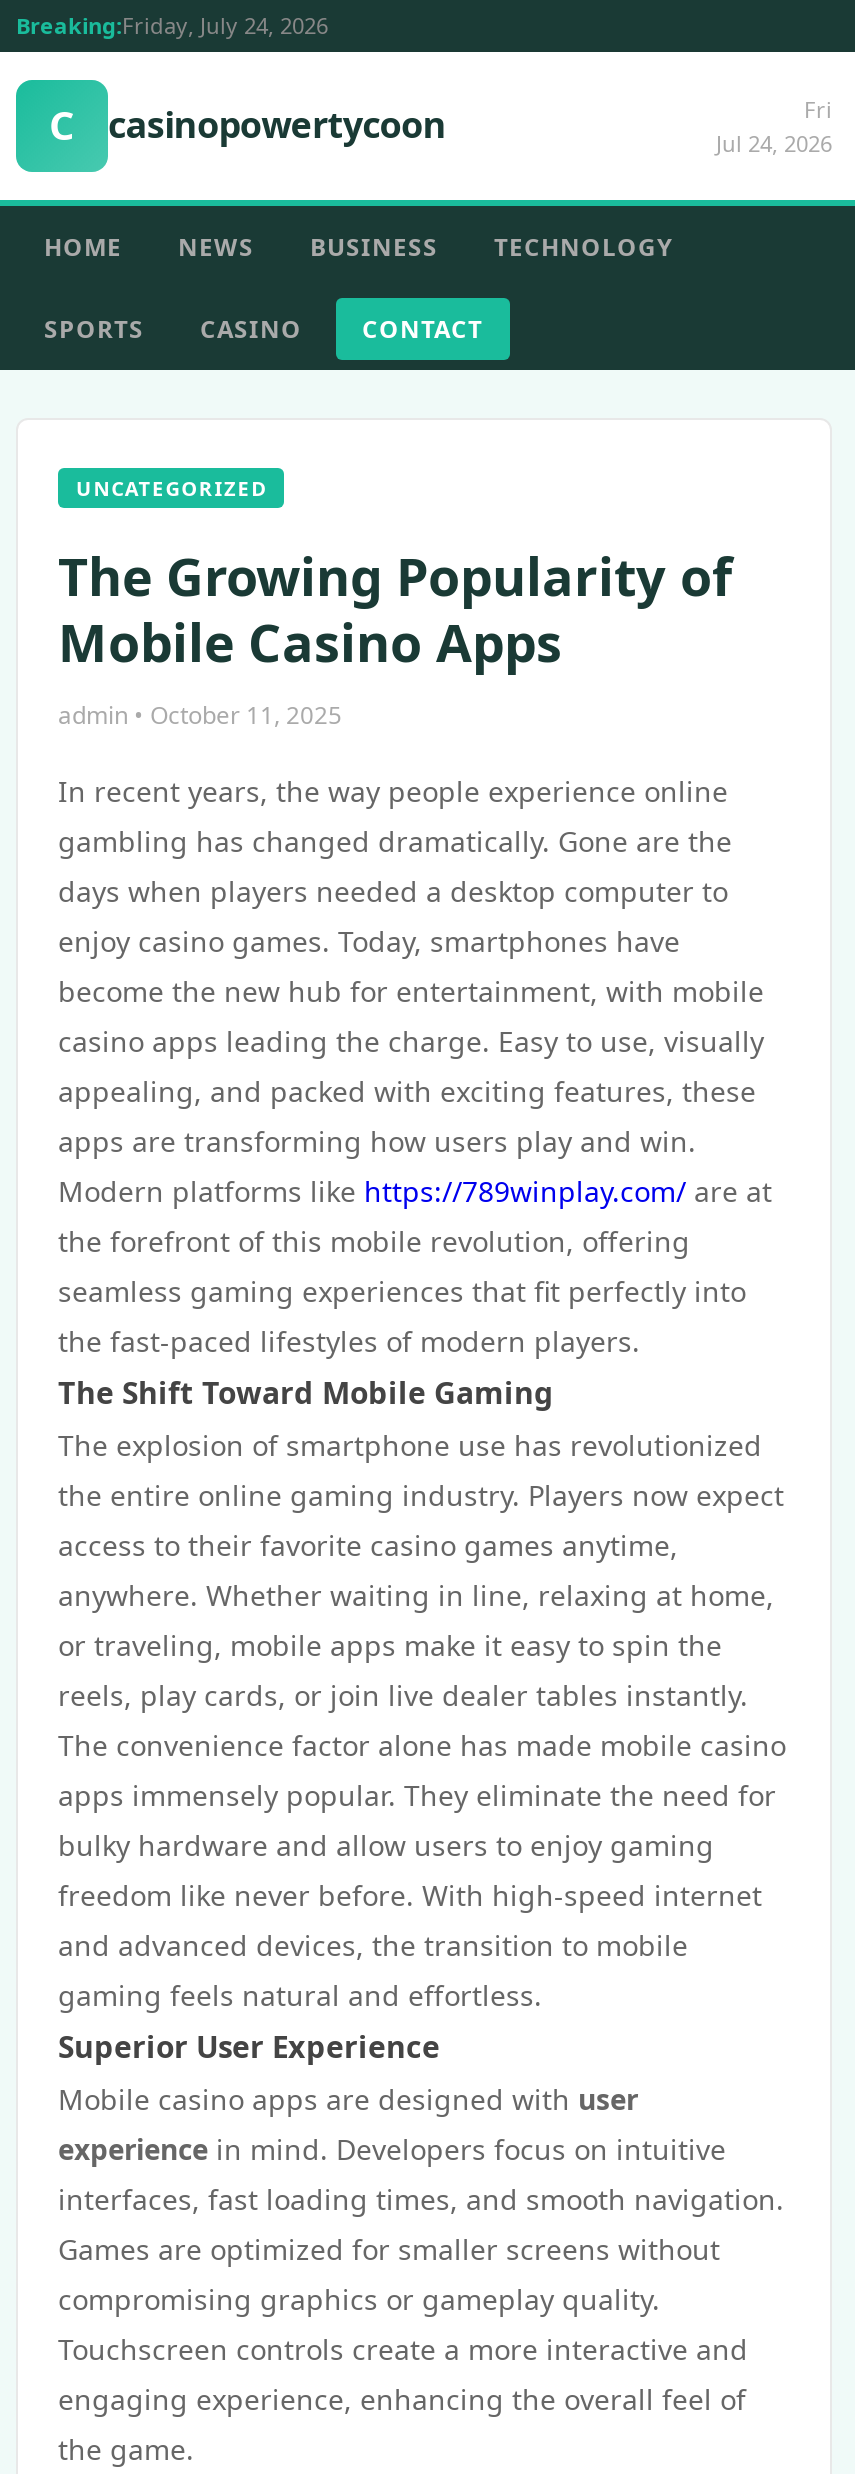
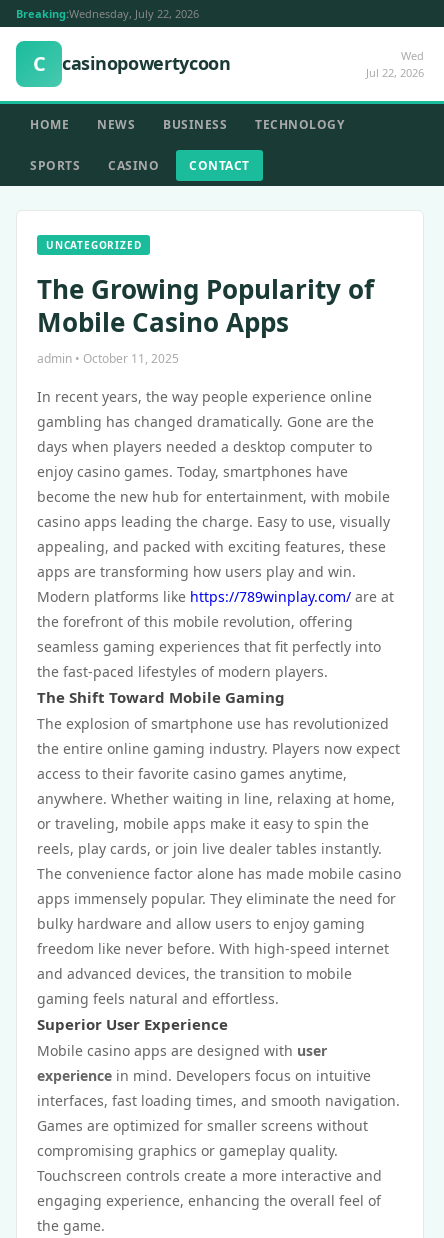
- Breaking:Friday, July 24, 2026
+ Breaking:Wednesday, July 22, 2026

- Fri
- Jul 24, 2026
+ Wed
+ Jul 22, 2026
